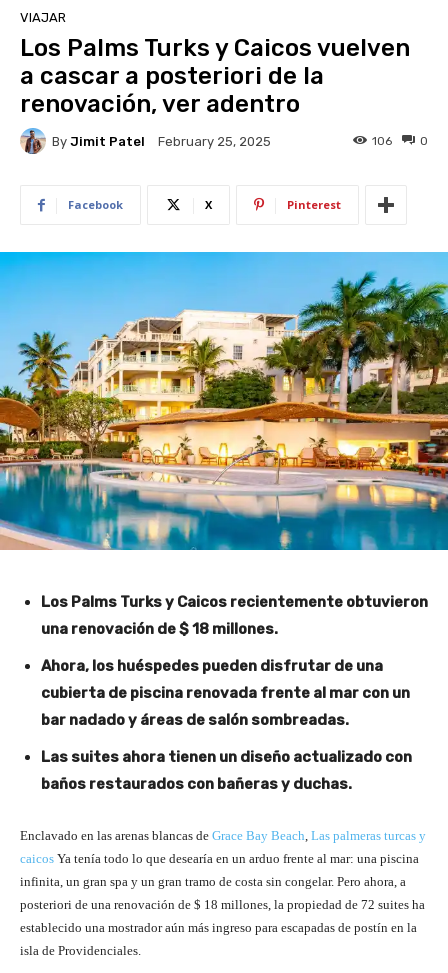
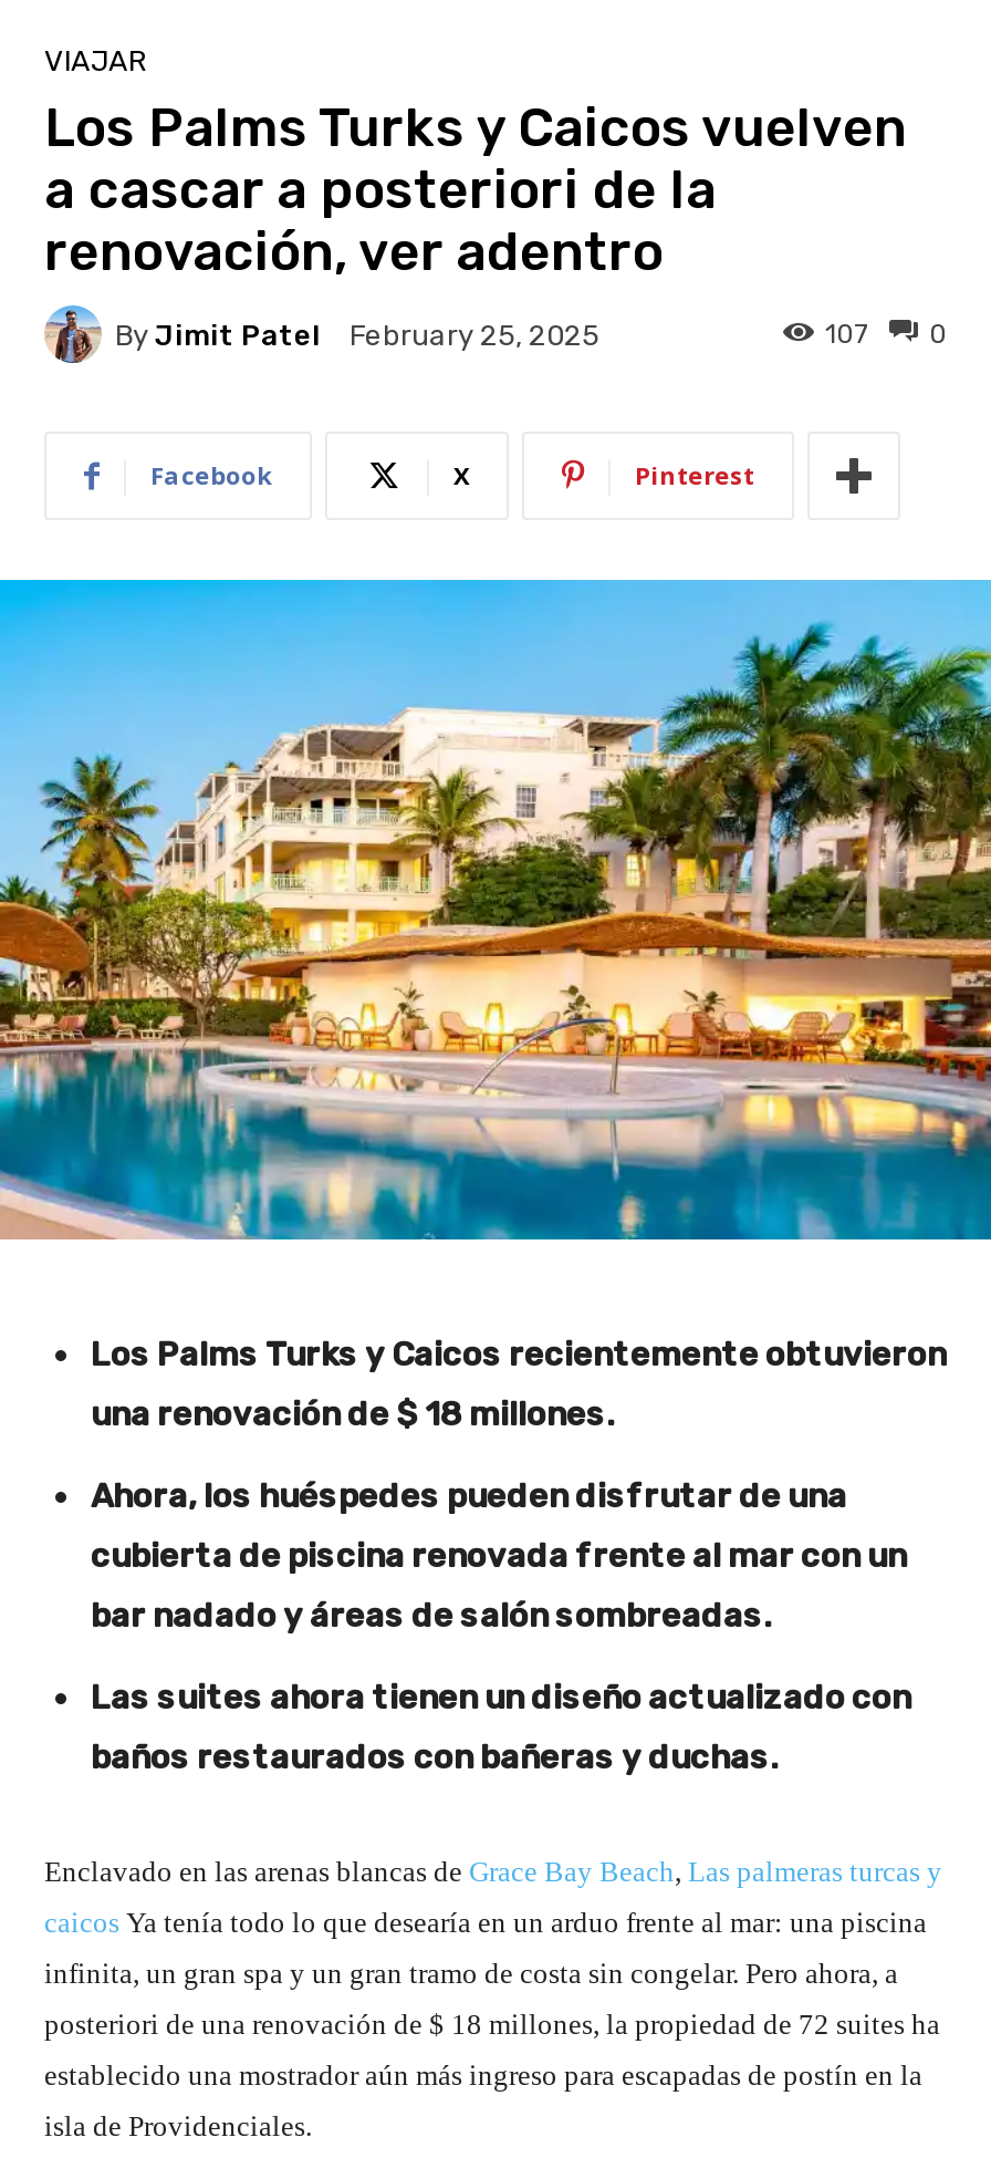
- 106 0
+ 107 0
